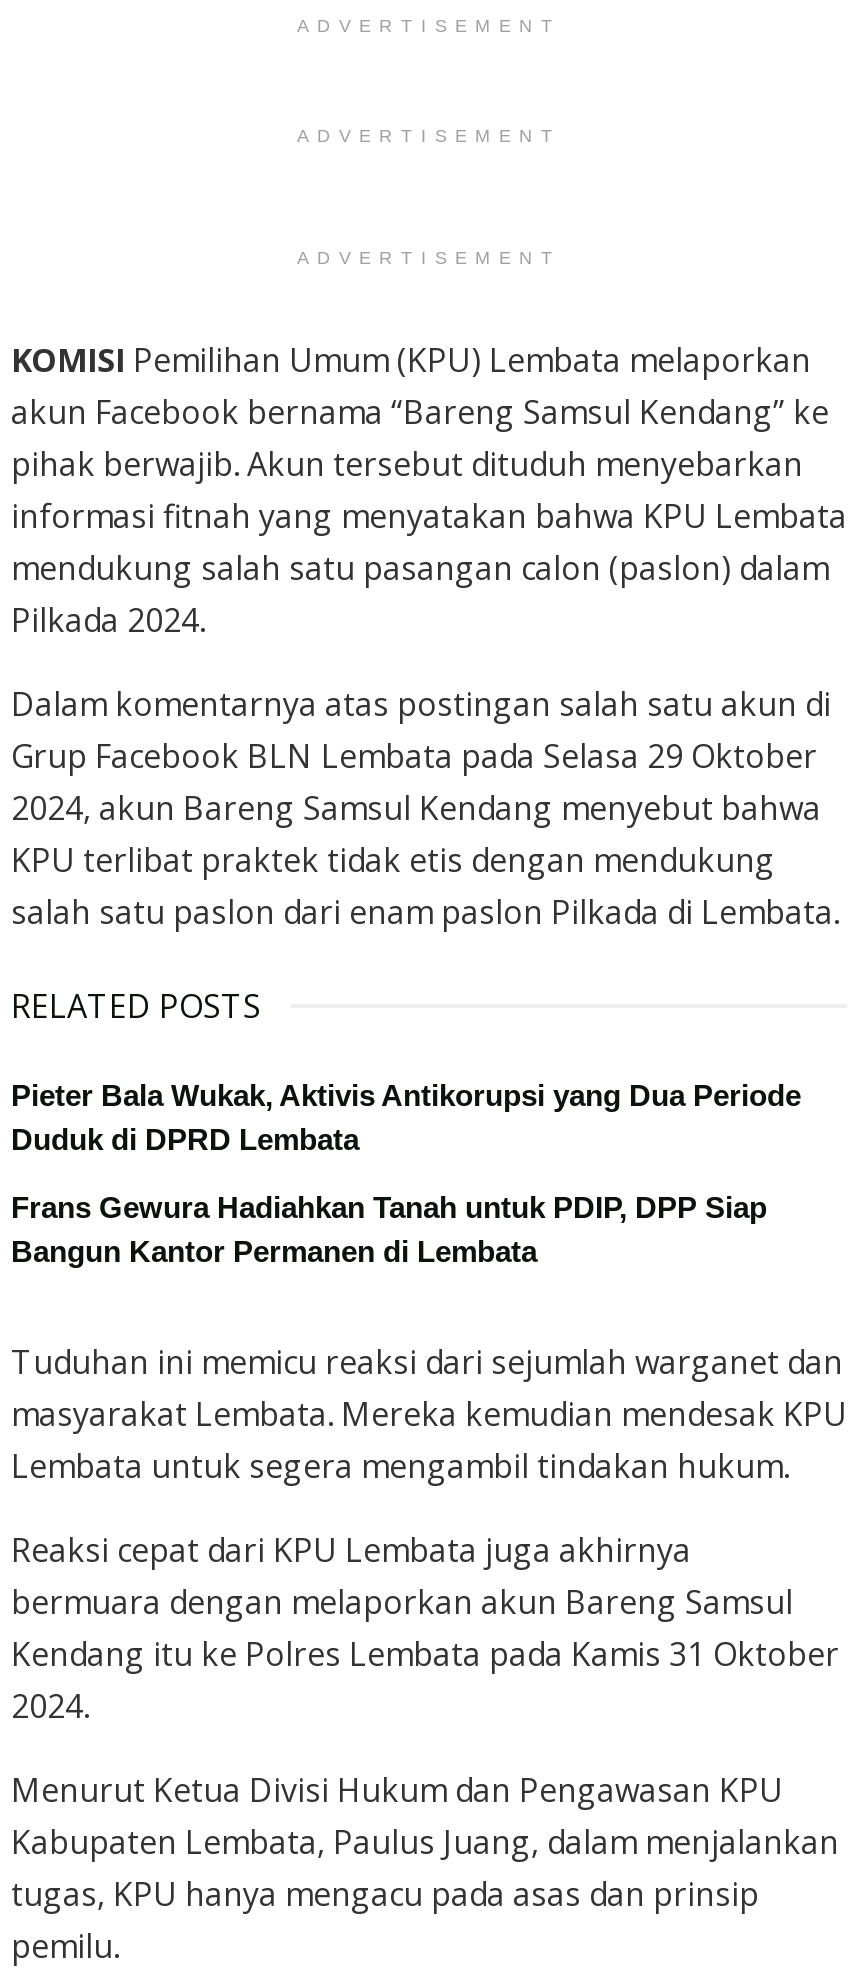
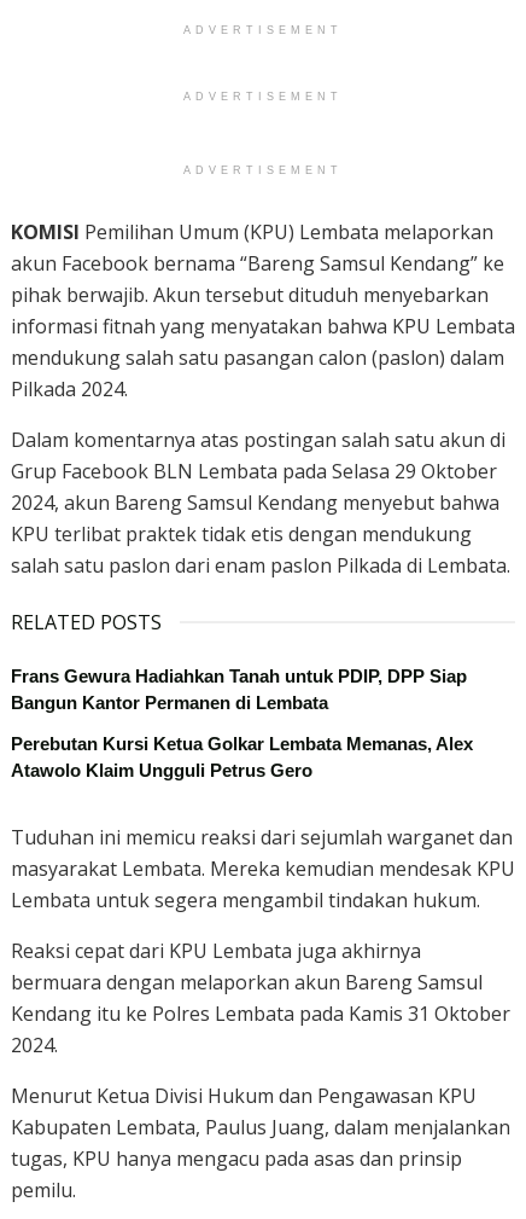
- Pieter Bala Wukak, Aktivis Antikorupsi yang Dua Periode
- Duduk di DPRD Lembata

moved up: Frans Gewura Hadiahkan Tanah untuk PDIP, DPP Siap | Bangun Kantor Permanen di Lembata

+ Perebutan Kursi Ketua Golkar Lembata Memanas, Alex
+ Atawolo Klaim Ungguli Petrus Gero
